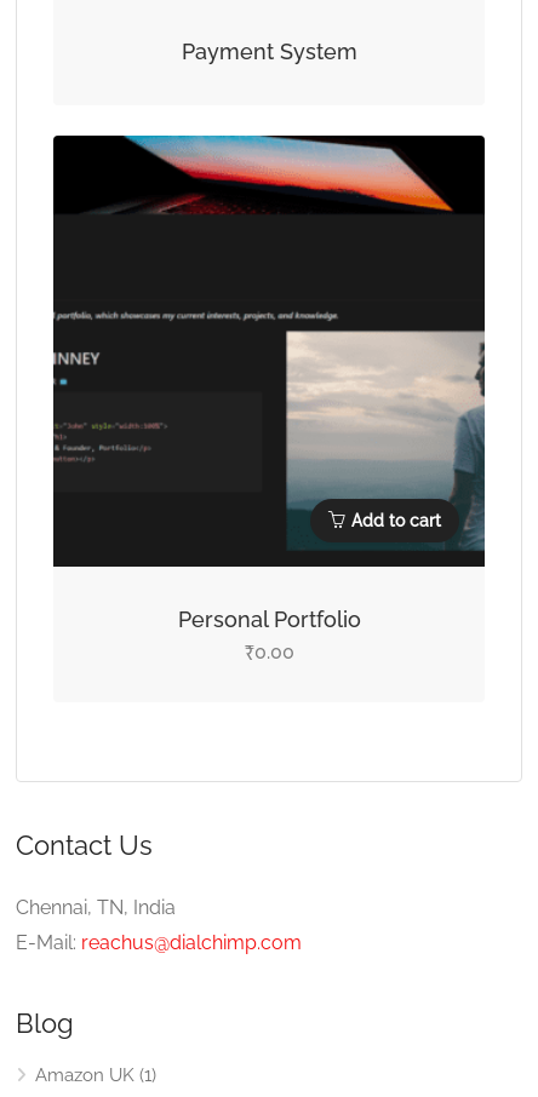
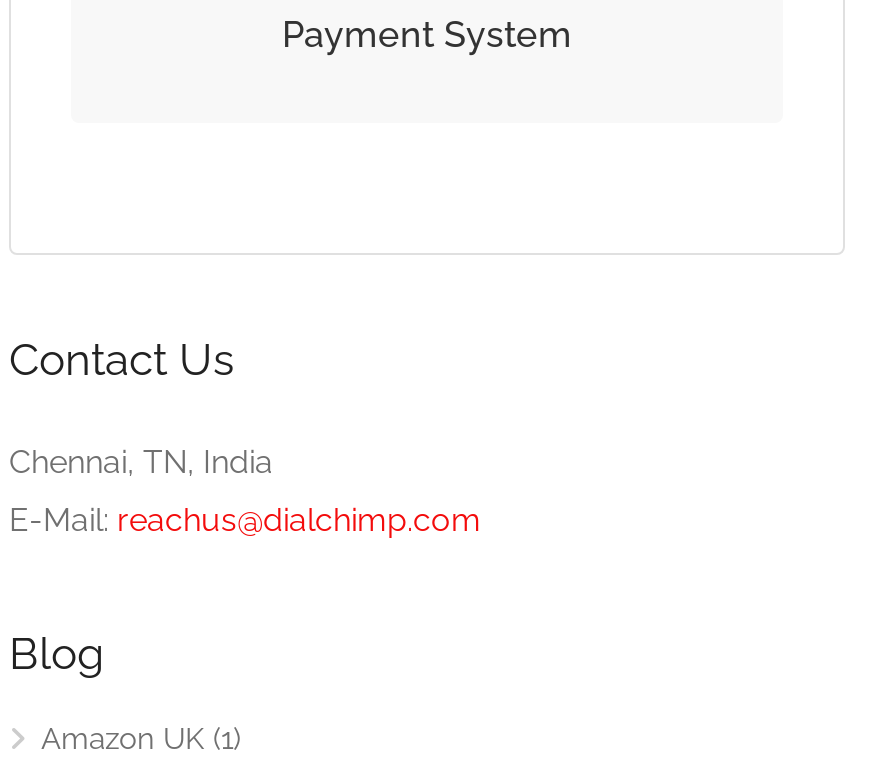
- [image]
- Add to cart

- Personal Portfolio
- ₹0.00
